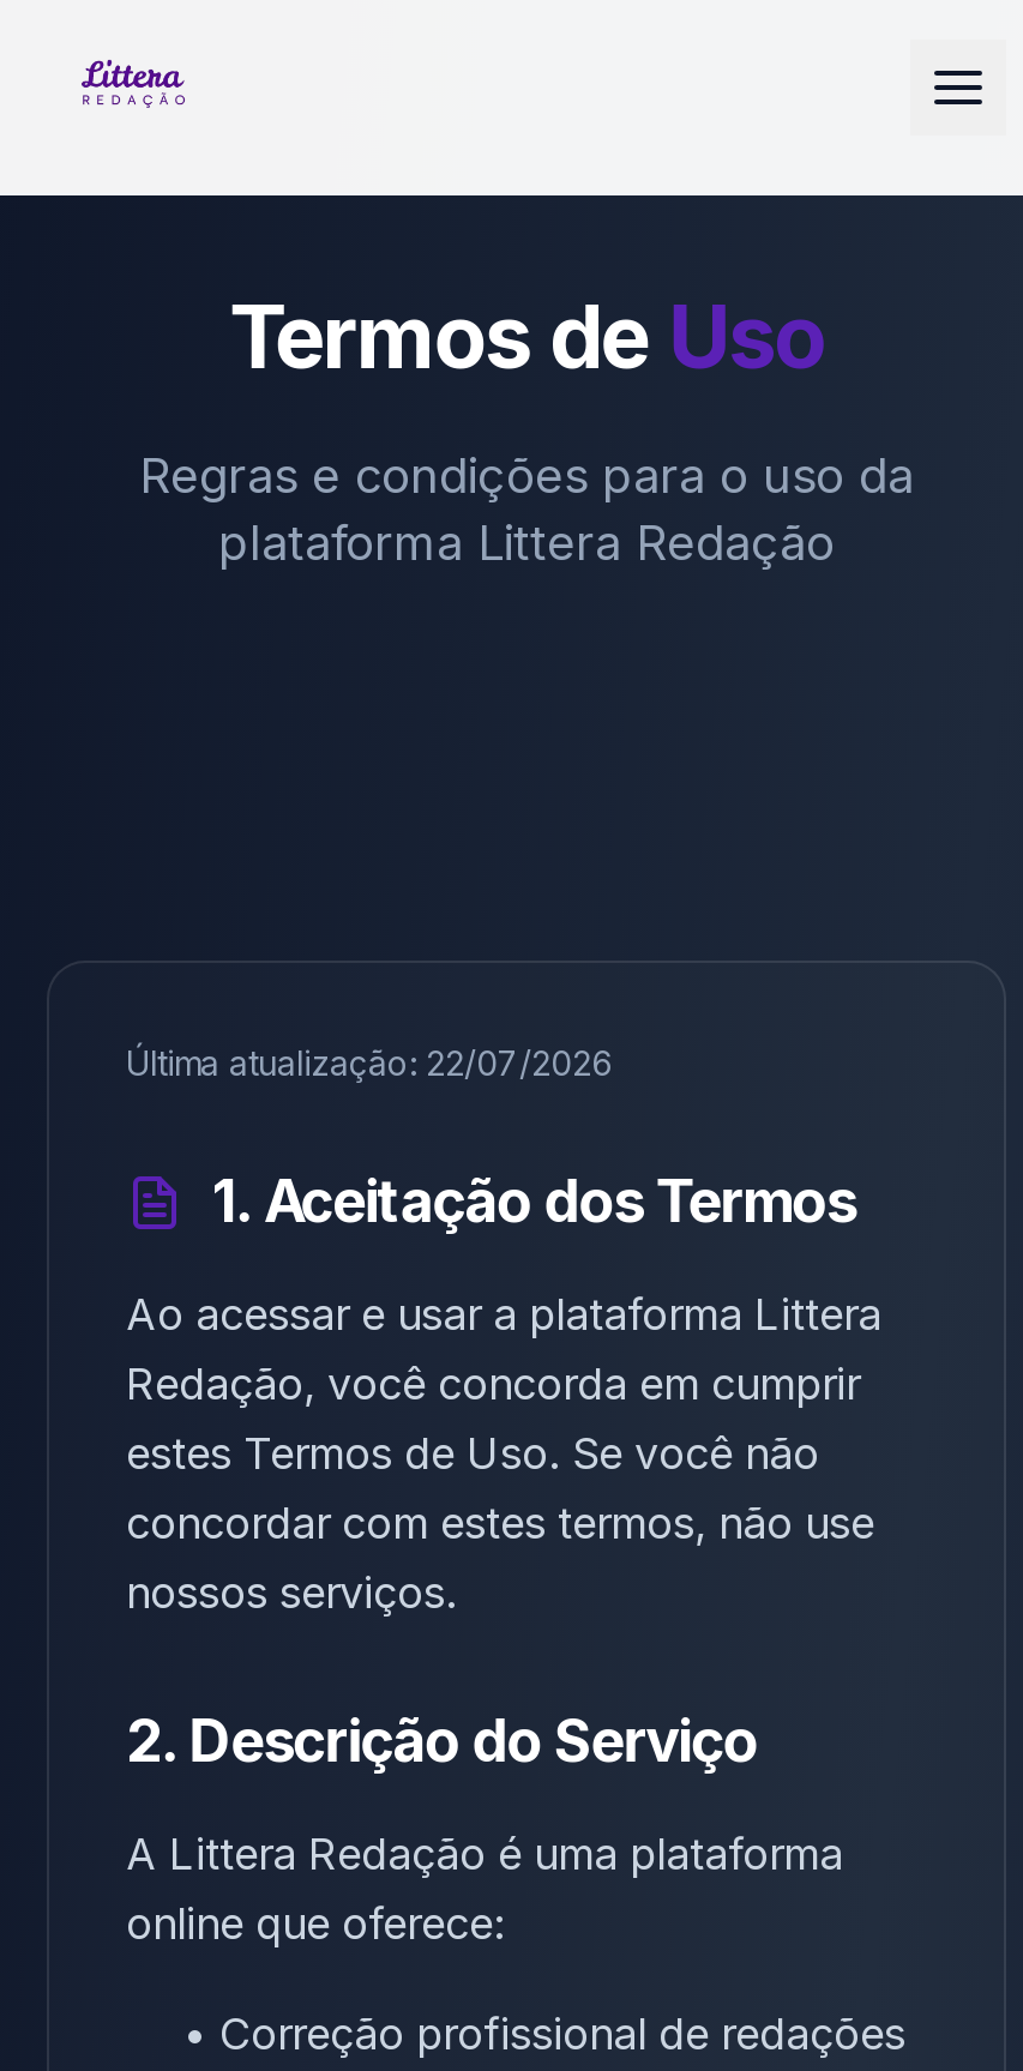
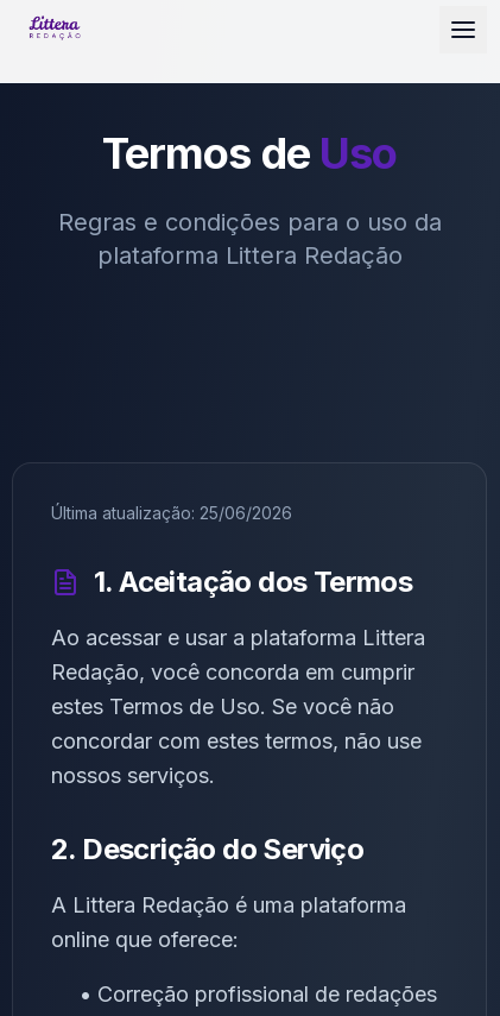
- Última atualização: 22/07/2026
+ Última atualização: 25/06/2026
